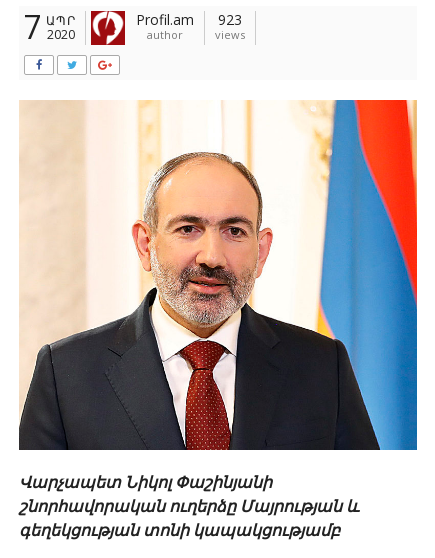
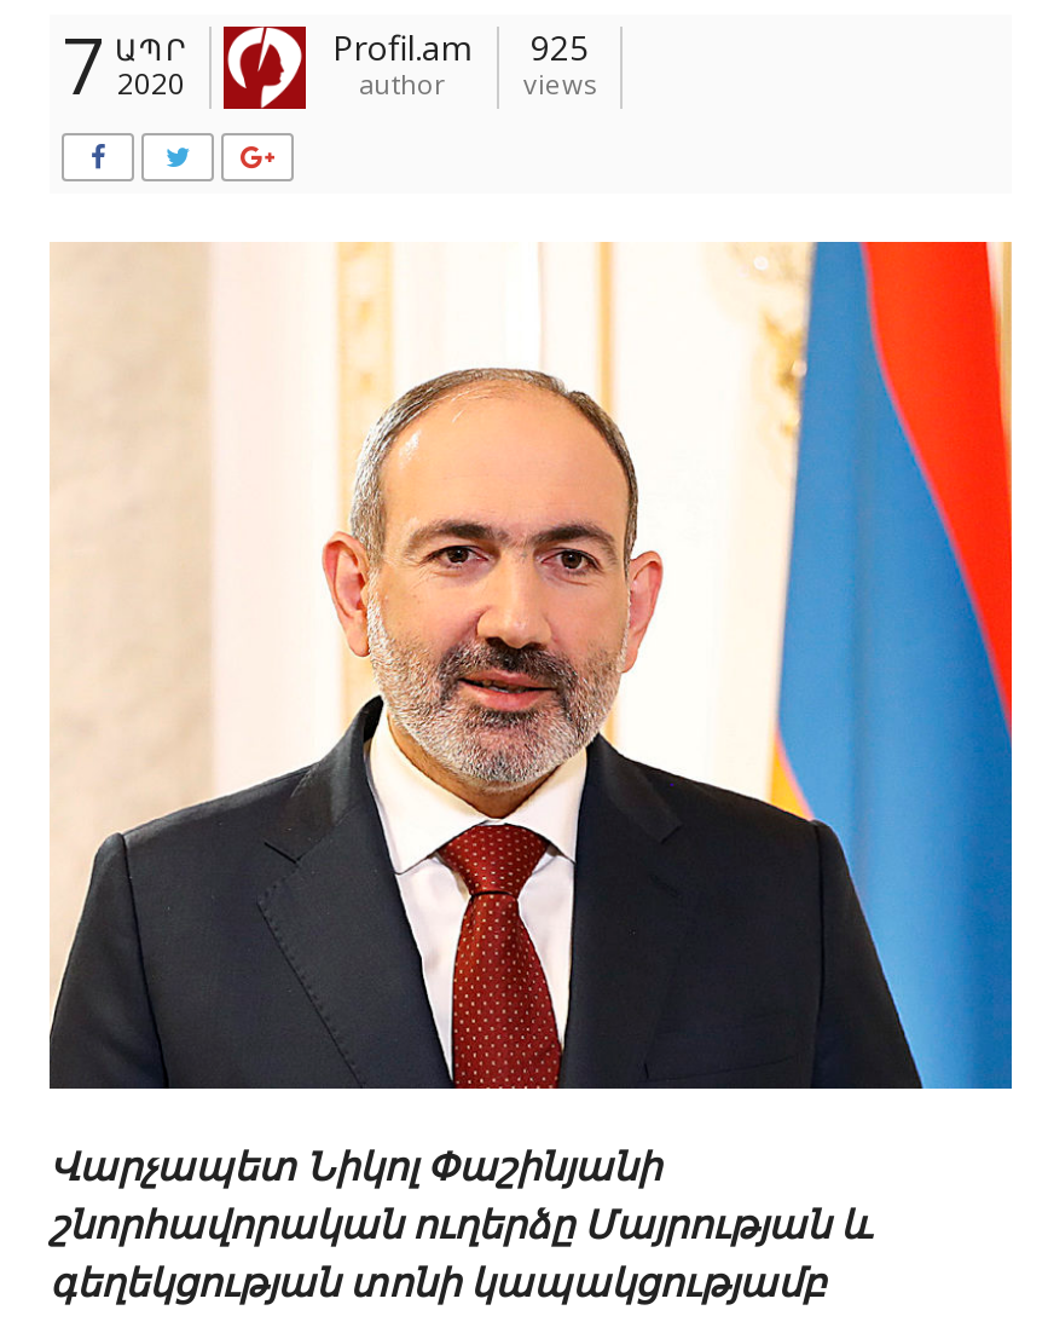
- Profil.am 923
+ Profil.am 925
